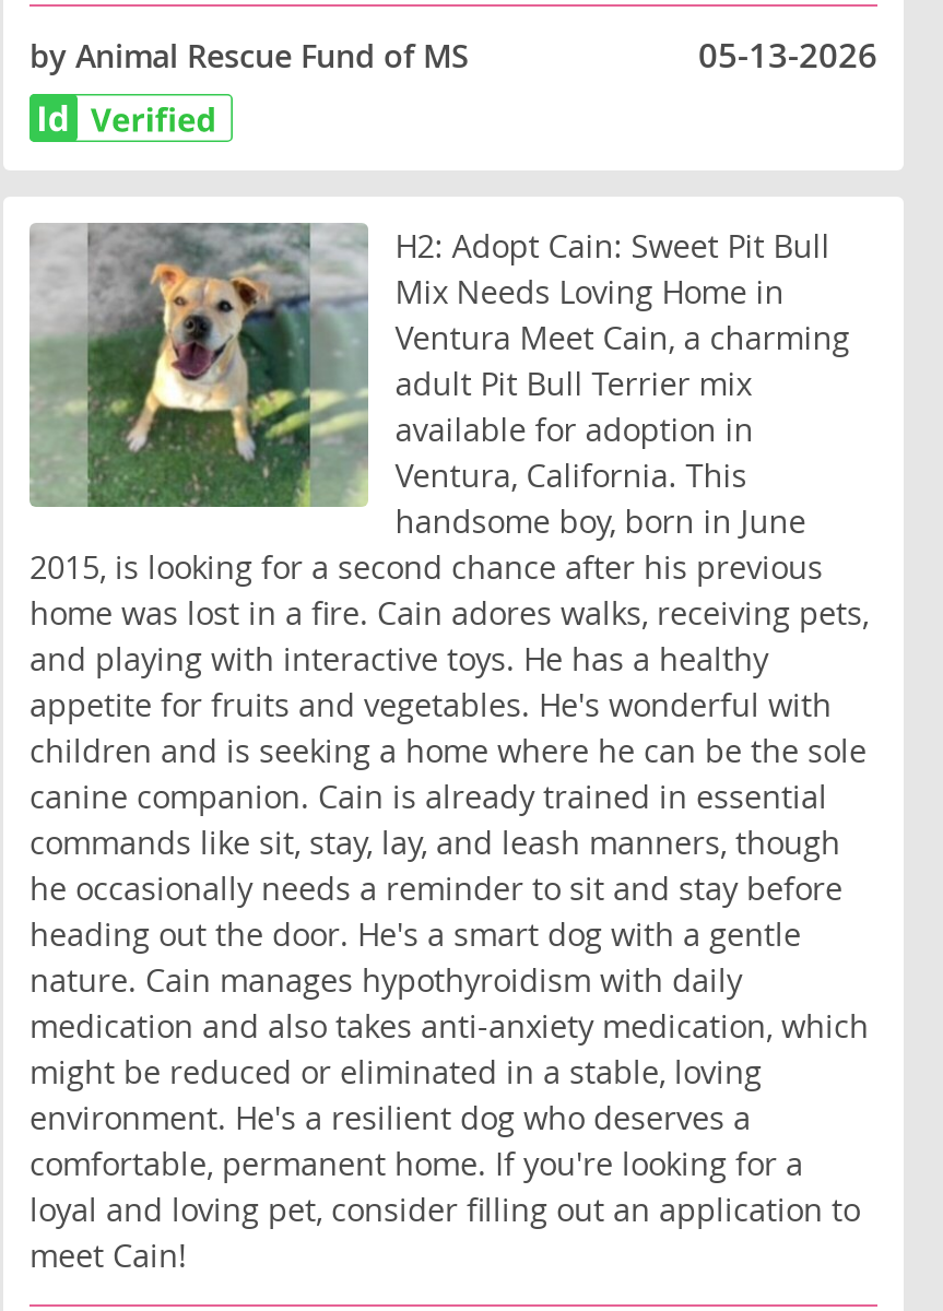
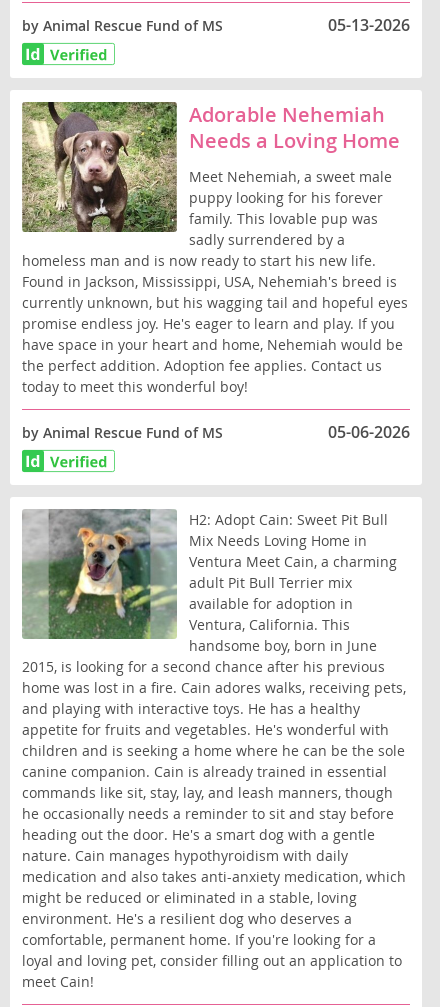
+ [image]
+ Adorable Nehemiah
+ Needs a Loving Home
+ Meet Nehemiah, a sweet male
+ puppy looking for his forever
+ family. This lovable pup was
+ sadly surrendered by a
+ homeless man and is now ready to start his new life.
+ Found in Jackson, Mississippi, USA, Nehemiah's breed is
+ currently unknown, but his wagging tail and hopeful eyes
+ promise endless joy. He's eager to learn and play. If you
+ have space in your heart and home, Nehemiah would be
+ the perfect addition. Adoption fee applies. Contact us
+ today to meet this wonderful boy!
+ by Animal Rescue Fund of MS
+ 05-06-2026
